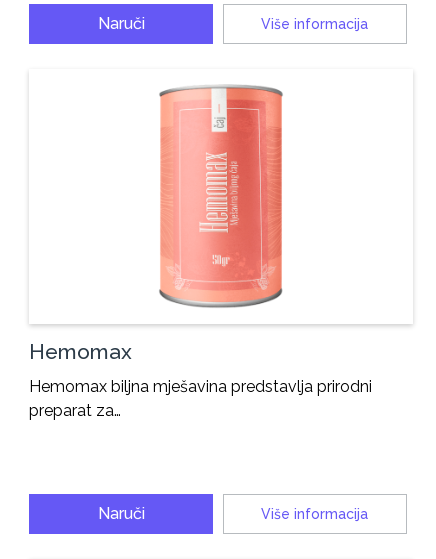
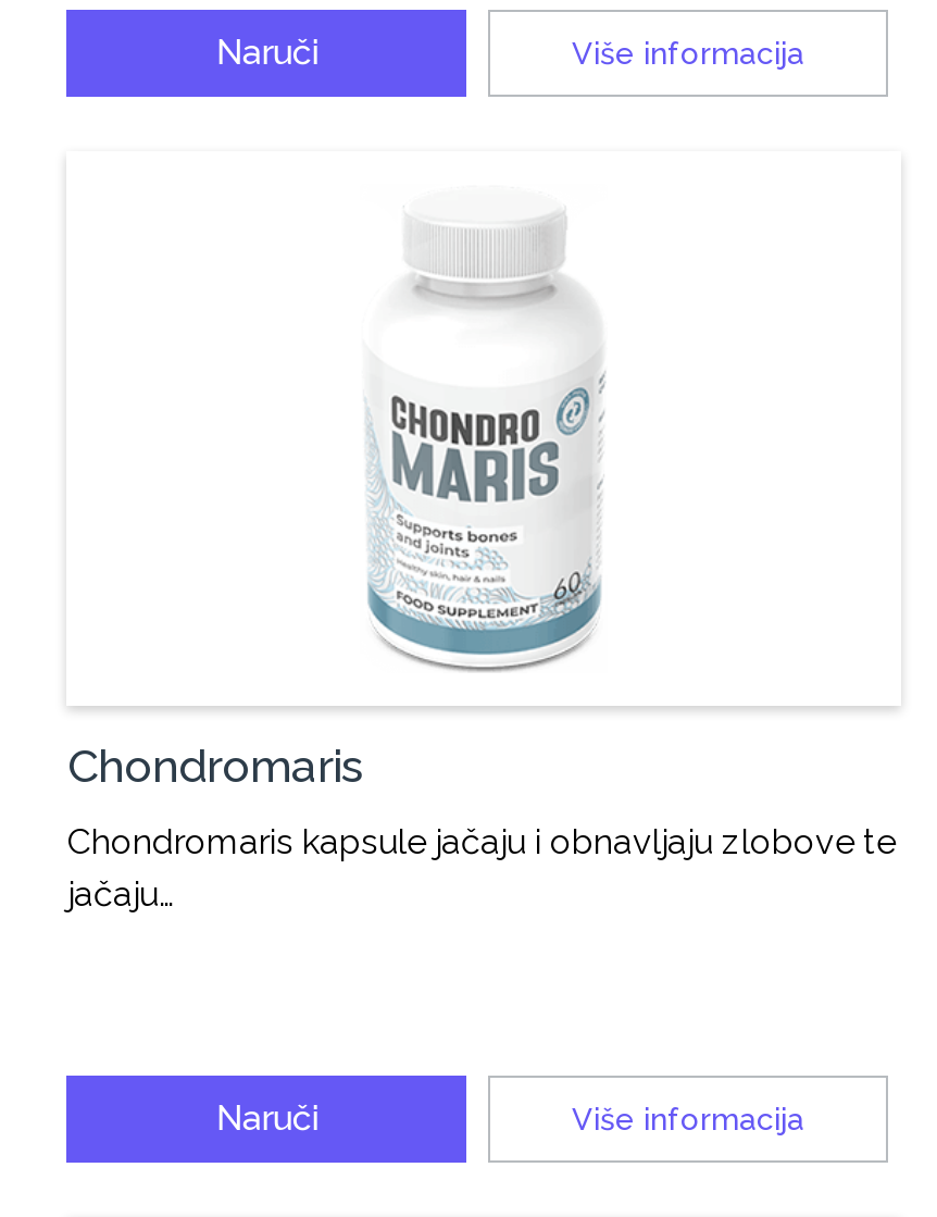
- [image]
+ [image]

- Hemomax
+ Chondromaris

- Hemomax biljna mješavina predstavlja prirodni
- preparat za…
+ Chondromaris kapsule jačaju i obnavljaju zlobove te
+ jačaju…
